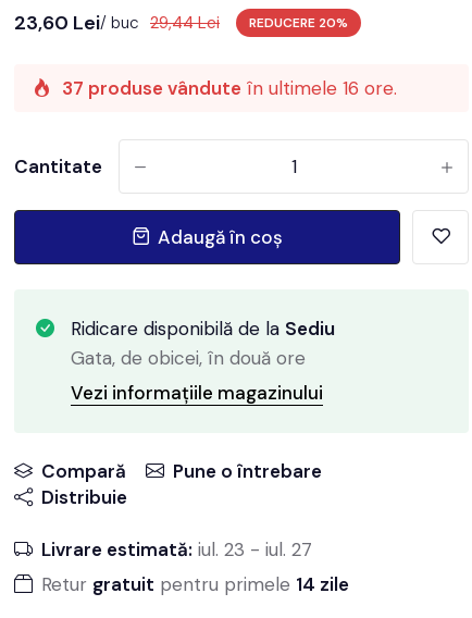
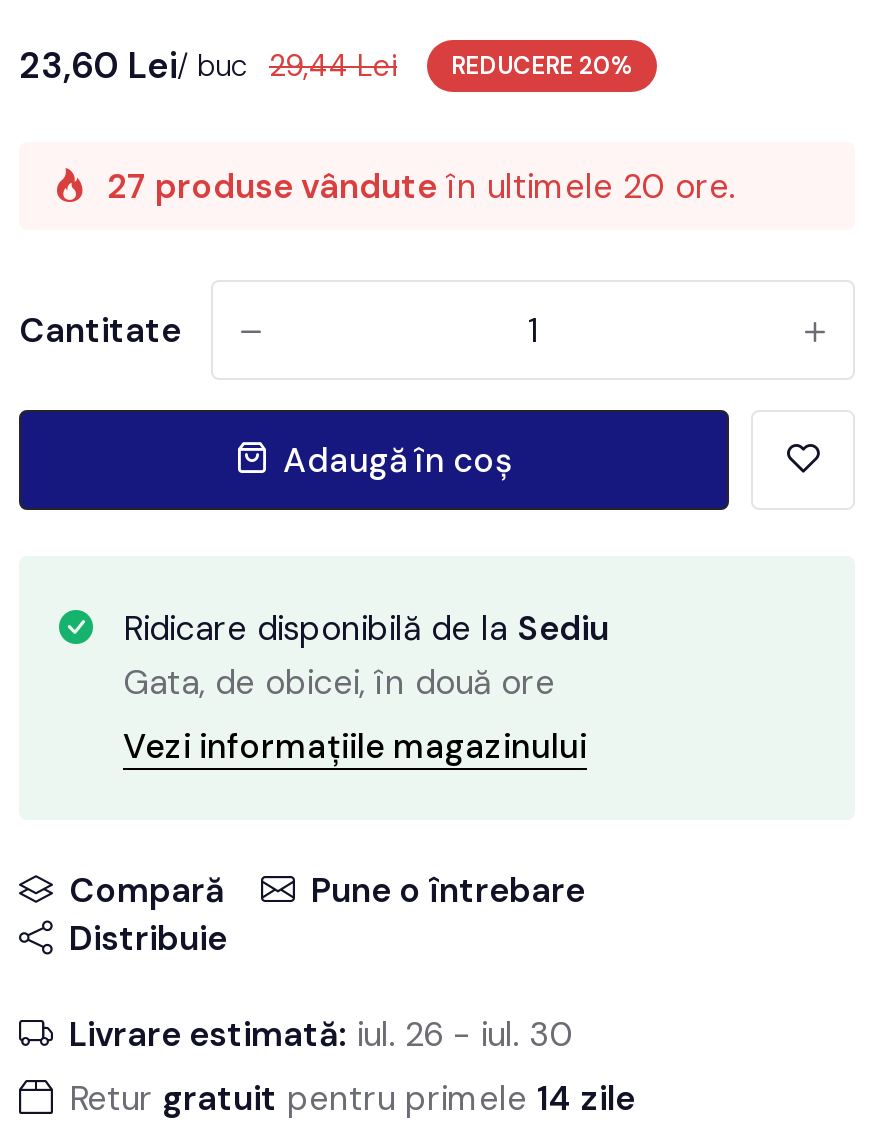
- 37 produse vândute în ultimele 16 ore.
+ 27 produse vândute în ultimele 20 ore.

- Livrare estimată: iul. 23 - iul. 27
+ Livrare estimată: iul. 26 - iul. 30
